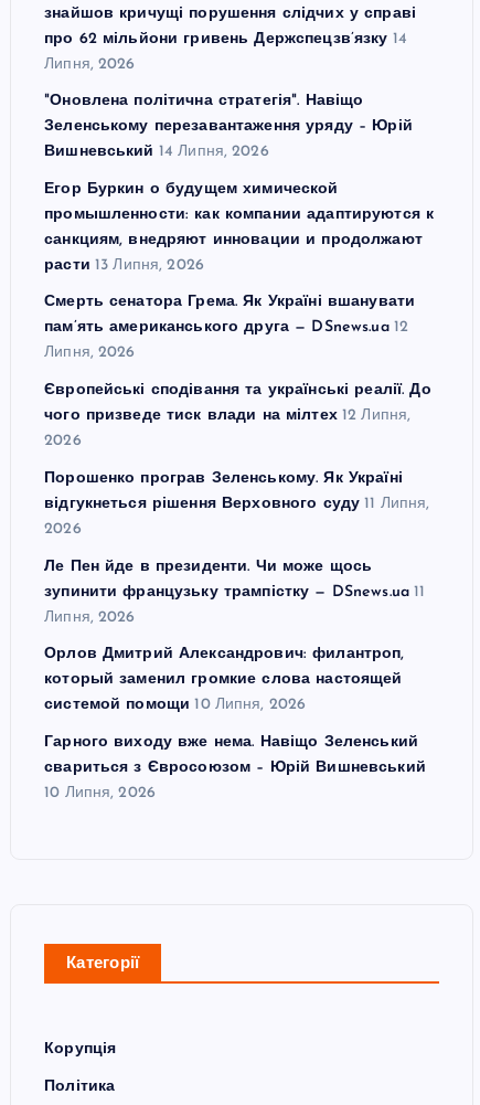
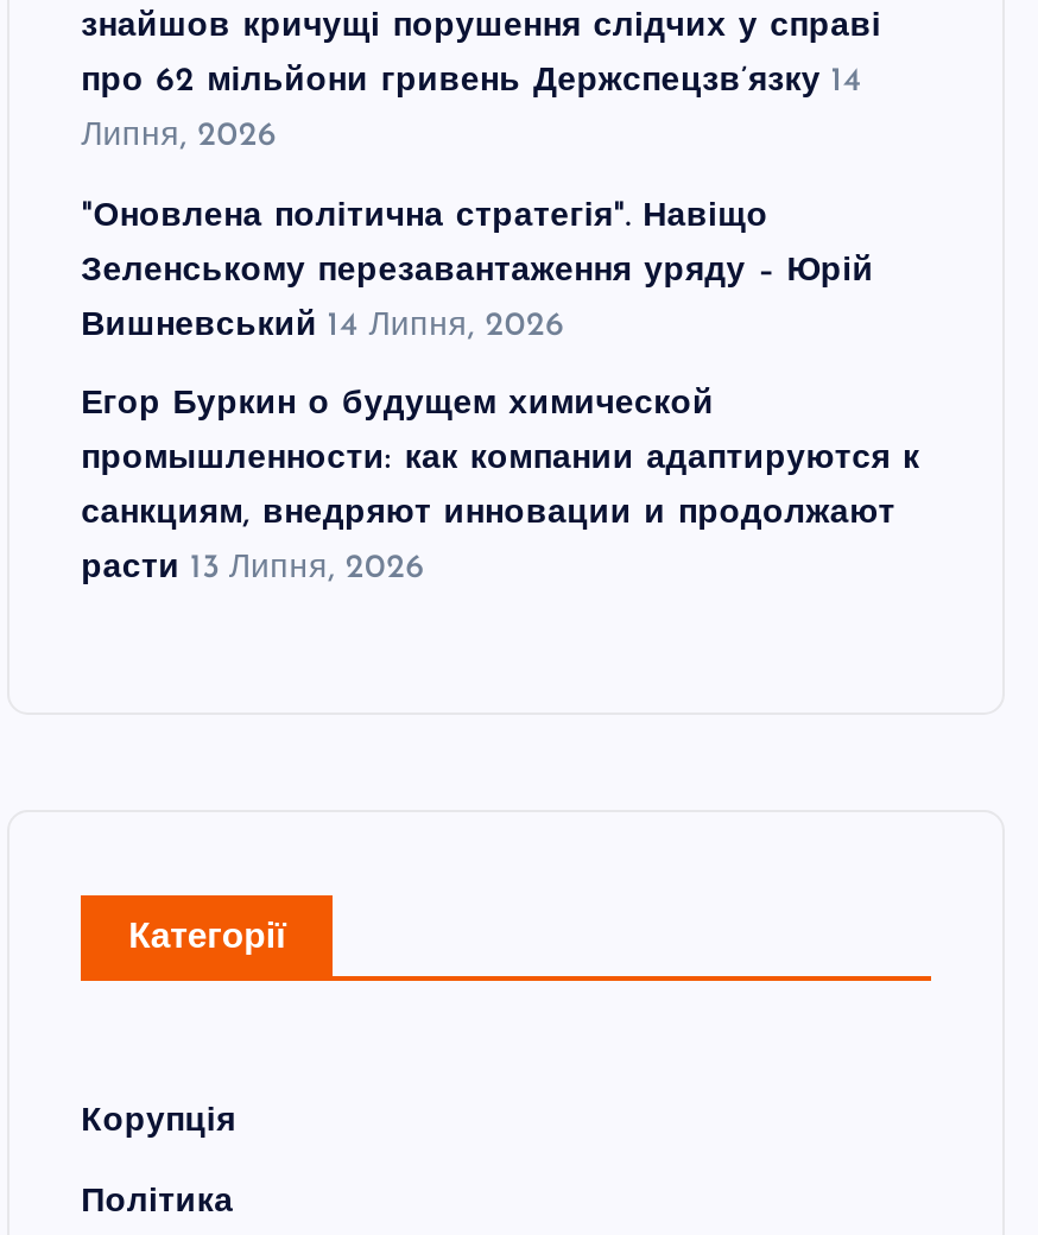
- Смерть сенатора Грема. Як Україні вшанувати
- пам’ять американського друга — DSnews.ua 12
- Липня, 2026
- Європейські сподівання та українські реалії. До
- чого призведе тиск влади на мілтех 12 Липня,
- 2026
- Порошенко програв Зеленському. Як Україні
- відгукнеться рішення Верховного суду 11 Липня,
- 2026
- Ле Пен йде в президенти. Чи може щось
- зупинити французьку трампістку — DSnews.ua 11
- Липня, 2026
- Орлов Дмитрий Александрович: филантроп,
- который заменил громкие слова настоящей
- системой помощи 10 Липня, 2026
- Гарного виходу вже нема. Навіщо Зеленський
- свариться з Євросоюзом – Юрій Вишневський
- 10 Липня, 2026
